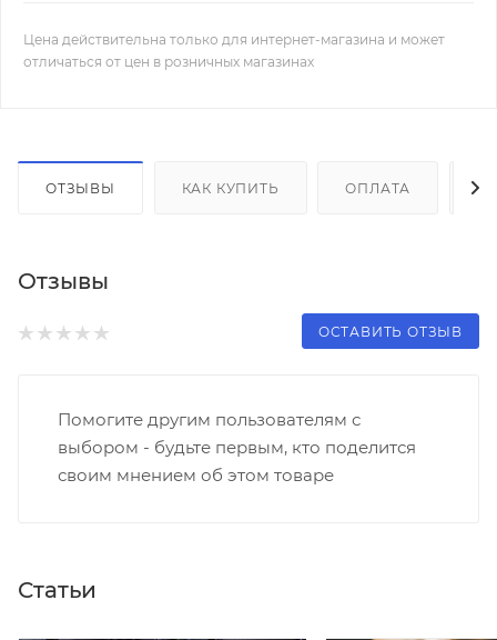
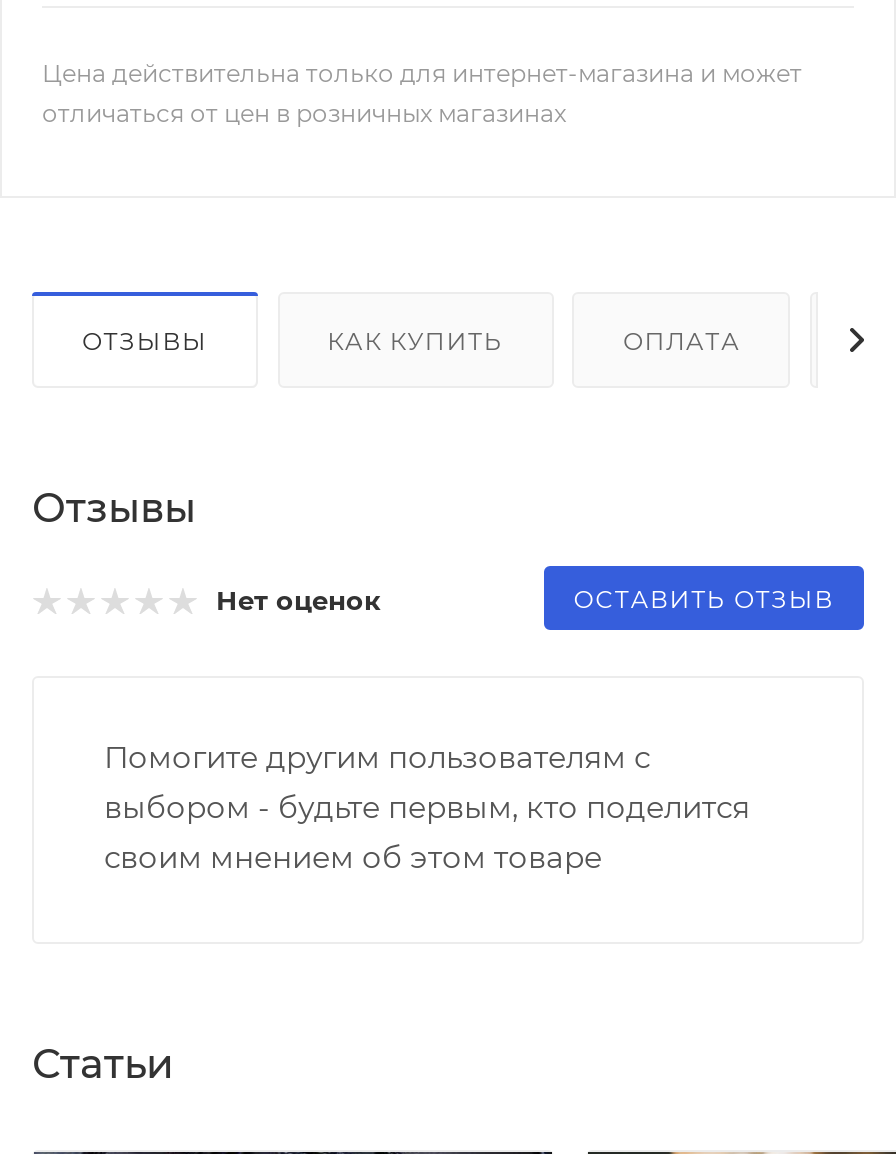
+ Нет оценок
